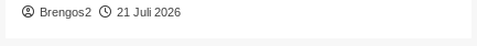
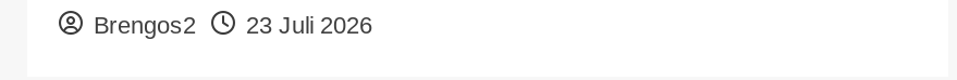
- Brengos2 21 Juli 2026
+ Brengos2 23 Juli 2026
